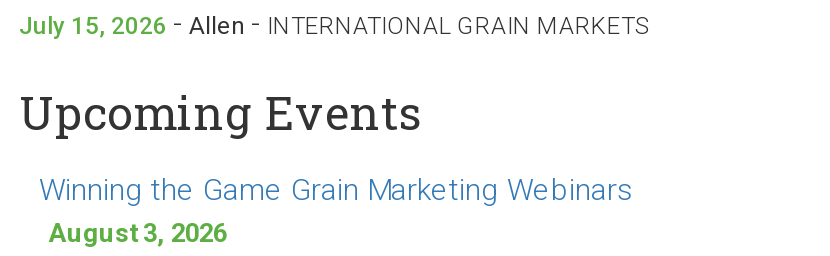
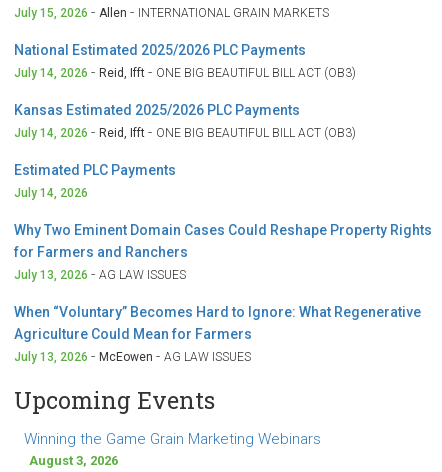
+ National Estimated 2025/2026 PLC Payments
+ July 14, 2026 - Reid, Ifft - ONE BIG BEAUTIFUL BILL ACT (OB3)
+ Kansas Estimated 2025/2026 PLC Payments
+ July 14, 2026 - Reid, Ifft - ONE BIG BEAUTIFUL BILL ACT (OB3)
+ Estimated PLC Payments
+ July 14, 2026
+ Why Two Eminent Domain Cases Could Reshape Property Rights
+ for Farmers and Ranchers
+ July 13, 2026 - AG LAW ISSUES
+ When “Voluntary” Becomes Hard to Ignore: What Regenerative
+ Agriculture Could Mean for Farmers
+ July 13, 2026 - McEowen - AG LAW ISSUES
